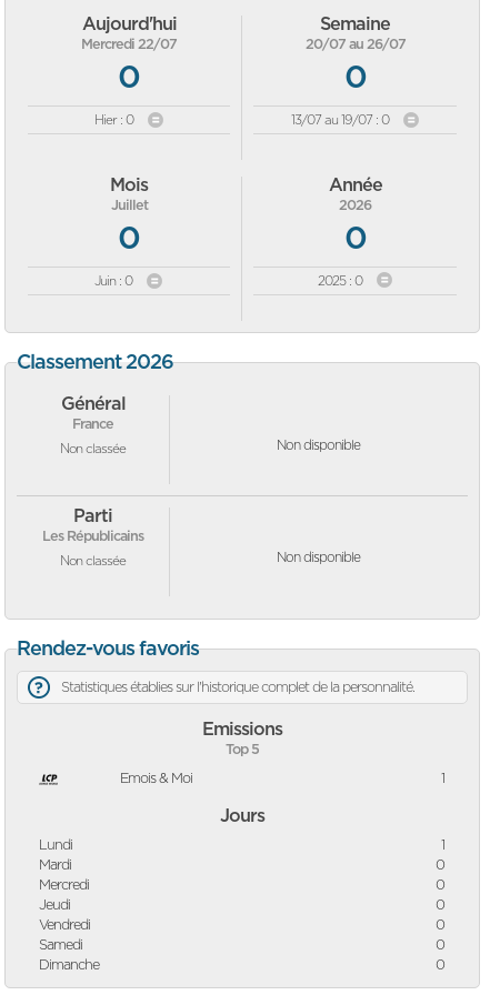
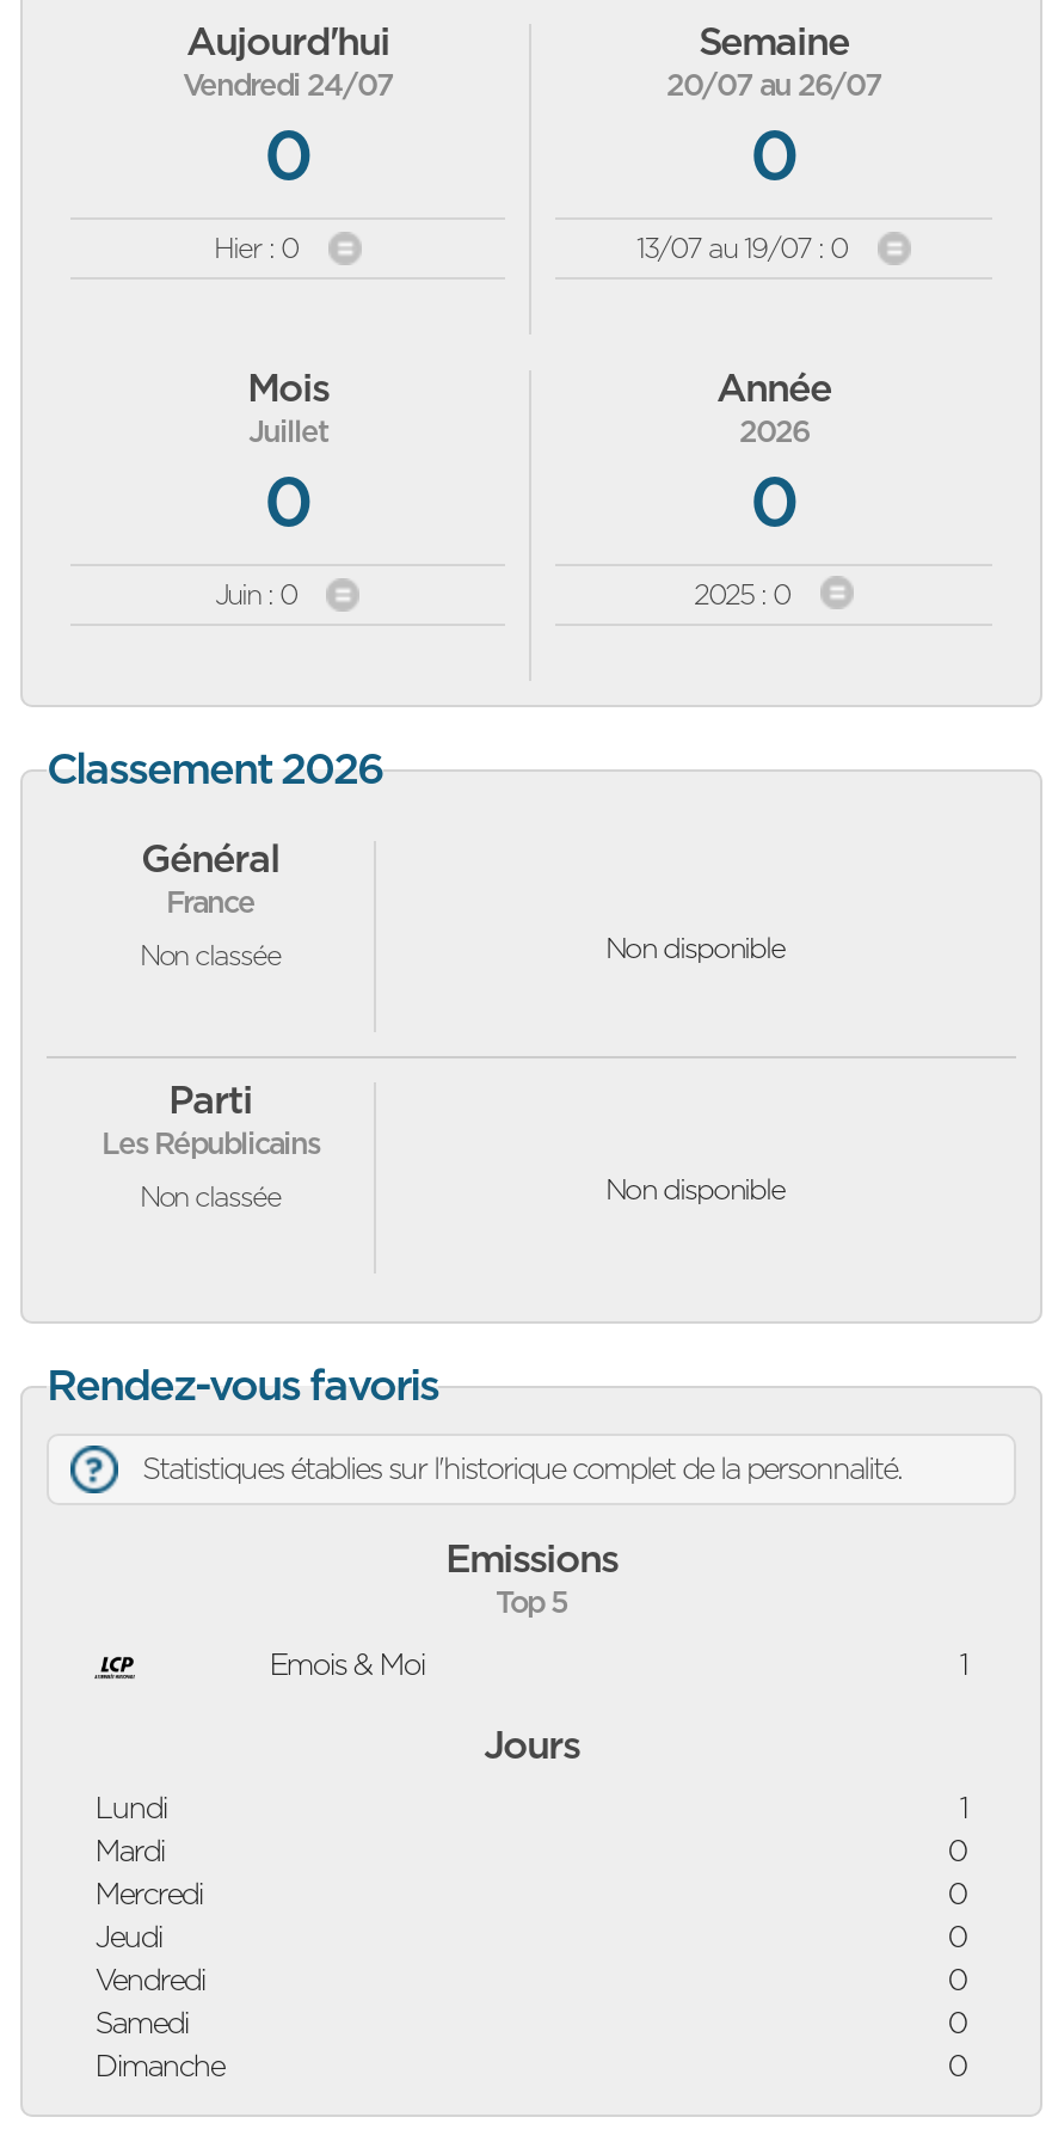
- Mercredi 22/07
+ Vendredi 24/07
